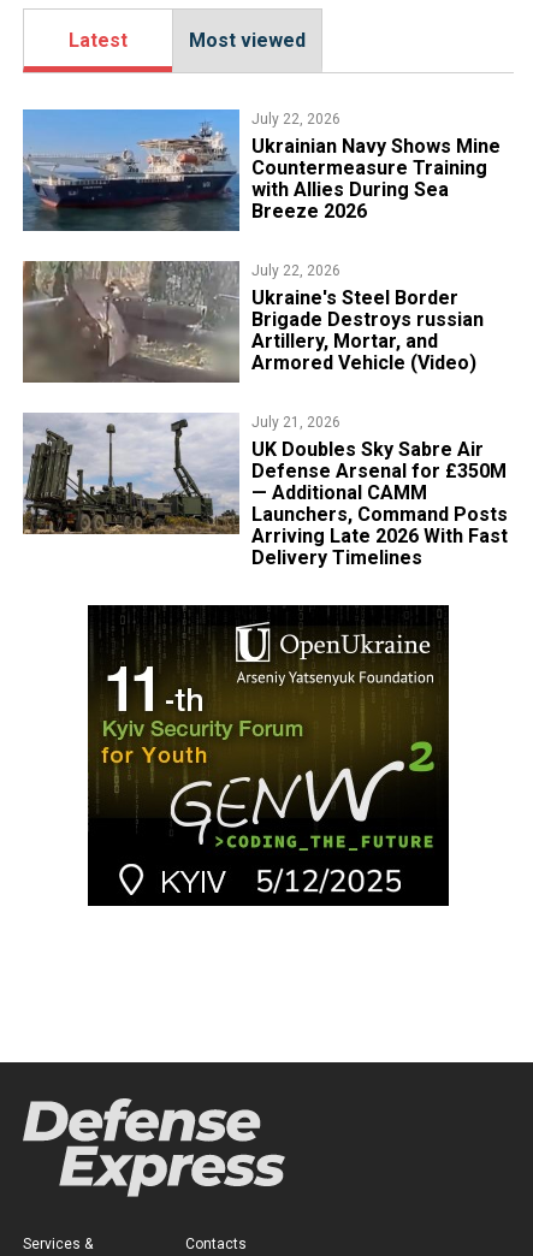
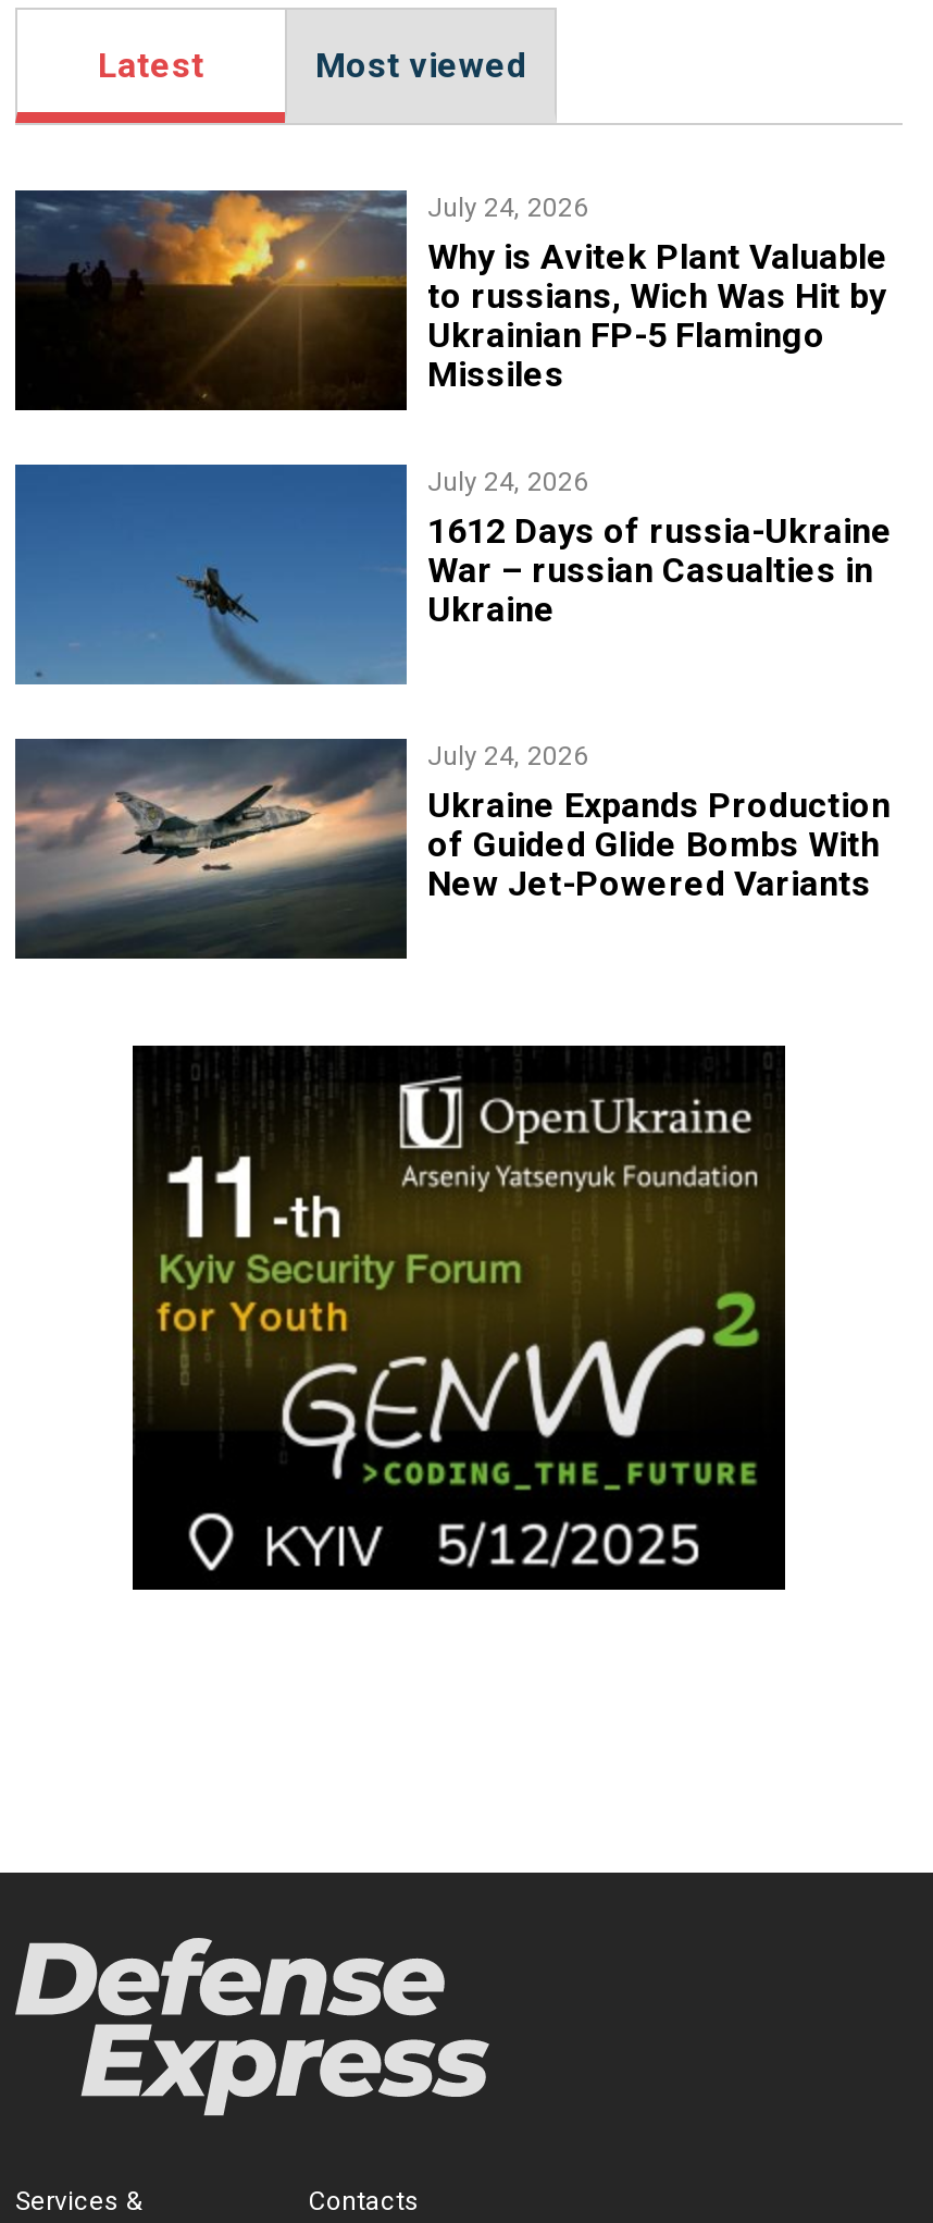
- [image]
- July 22, 2026
- Ukrainian Navy Shows Mine
- Countermeasure Training
- with Allies During Sea
- Breeze 2026
+ [image]
+ July 24, 2026
+ Why is Avitek Plant Valuable
+ to russians, Wich Was Hit by
+ Ukrainian FP-5 Flamingo
+ Missiles

- [image]
- July 22, 2026
- Ukraine's Steel Border
- Brigade Destroys russian
- Artillery, Mortar, and
- Armored Vehicle (Video)
+ [image]
+ July 24, 2026
+ 1612 Days of russia-Ukraine
+ War – russian Casualties in
+ Ukraine

- [image]
- July 21, 2026
- UK Doubles Sky Sabre Air
- Defense Arsenal for £350M
- — Additional CAMM
- Launchers, Command Posts
- Arriving Late 2026 With Fast
- Delivery Timelines
+ [image]
+ July 24, 2026
+ Ukraine Expands Production
+ of Guided Glide Bombs With
+ New Jet-Powered Variants
